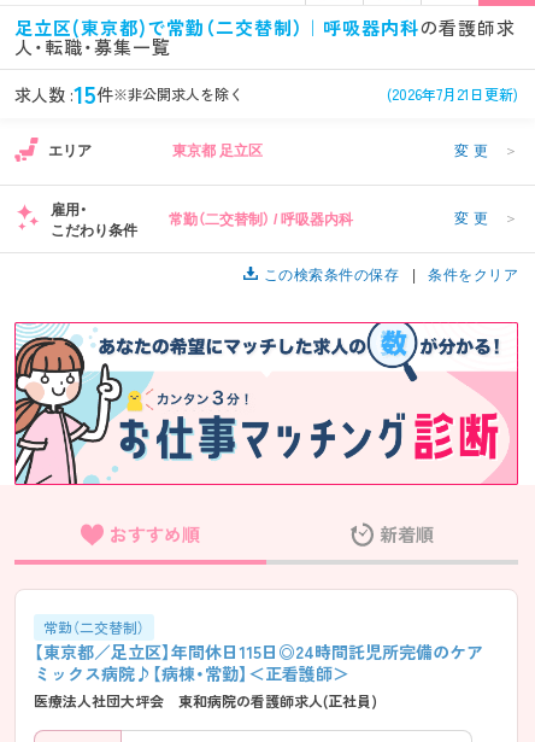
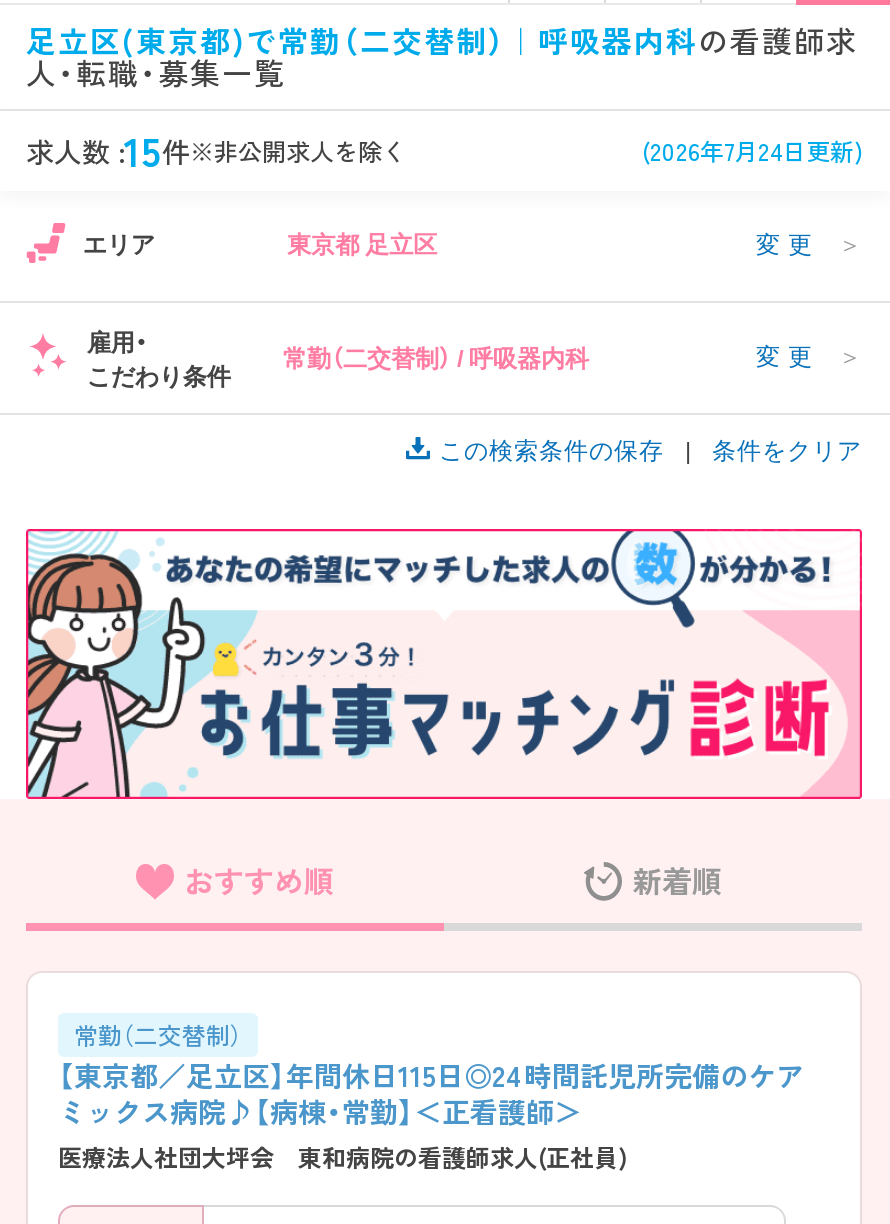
- (2026年7月21日更新)
+ (2026年7月24日更新)
